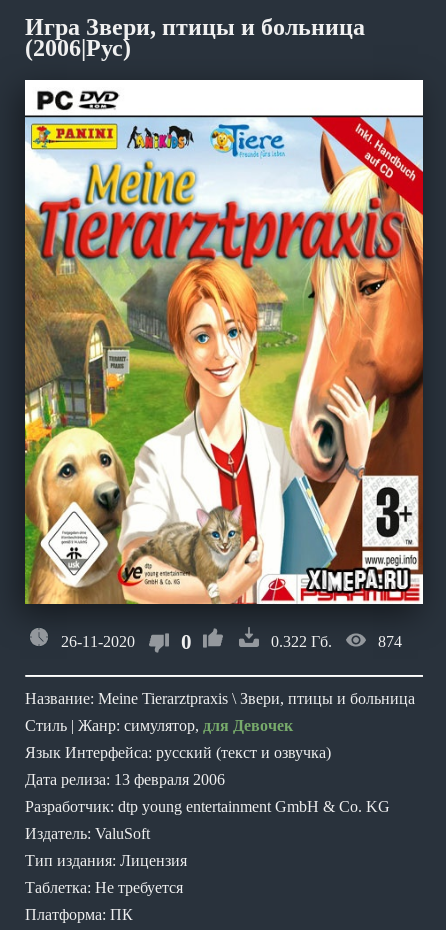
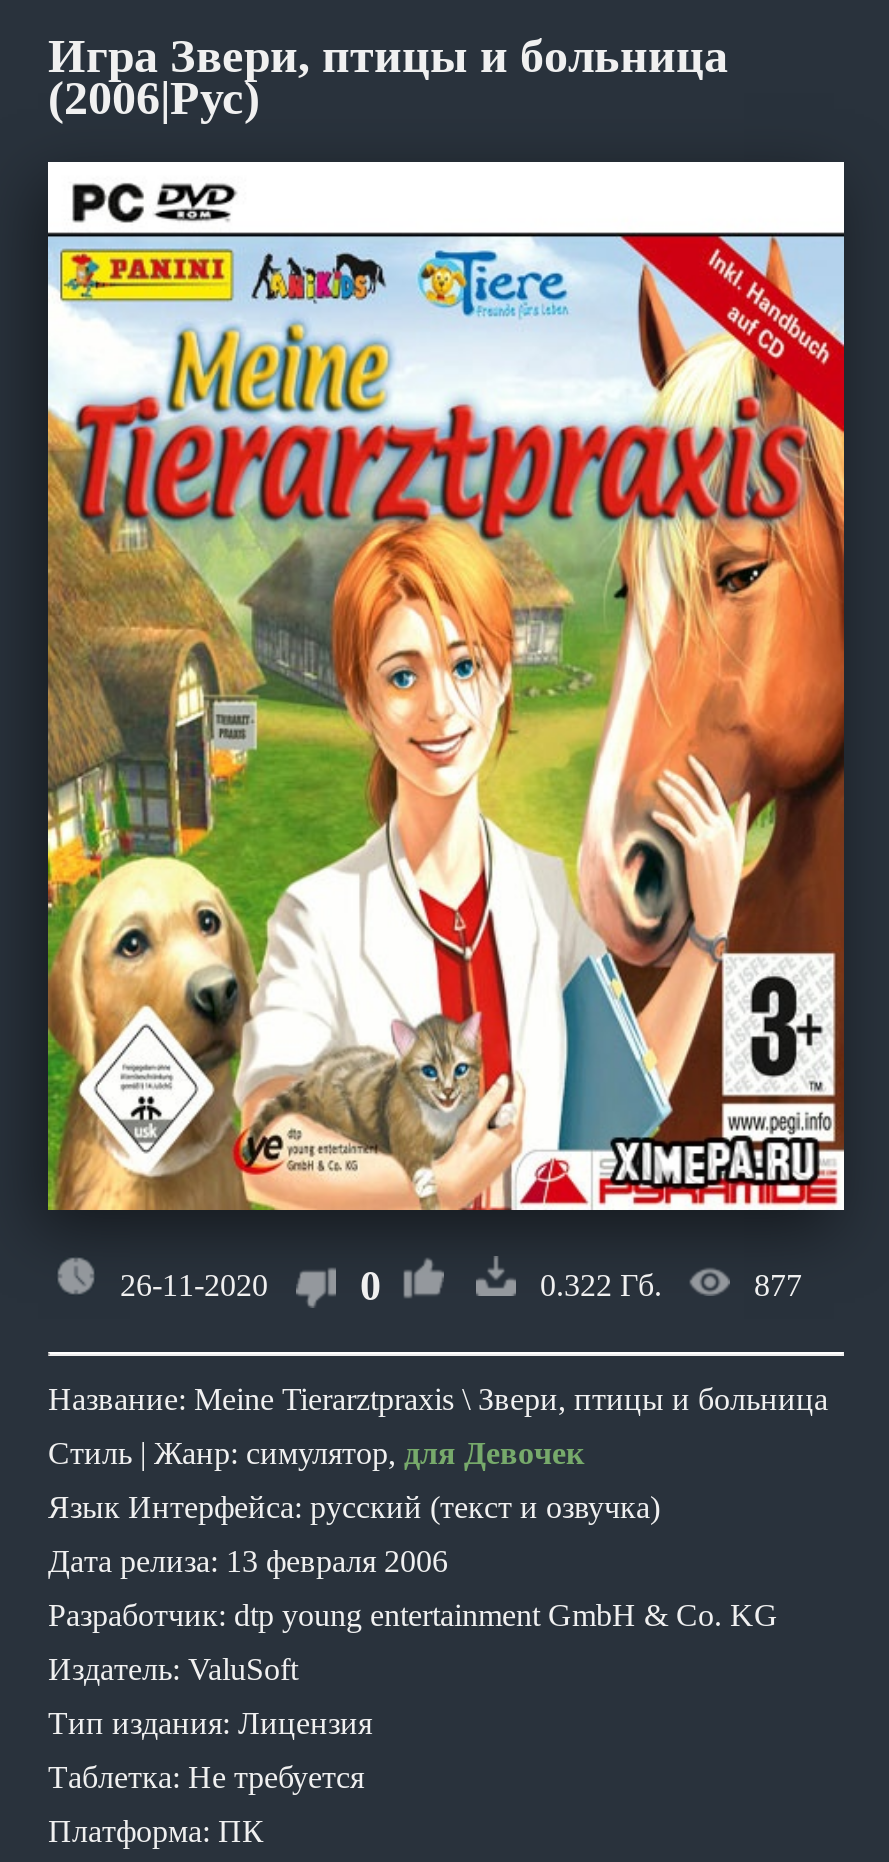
- 874
+ 877
